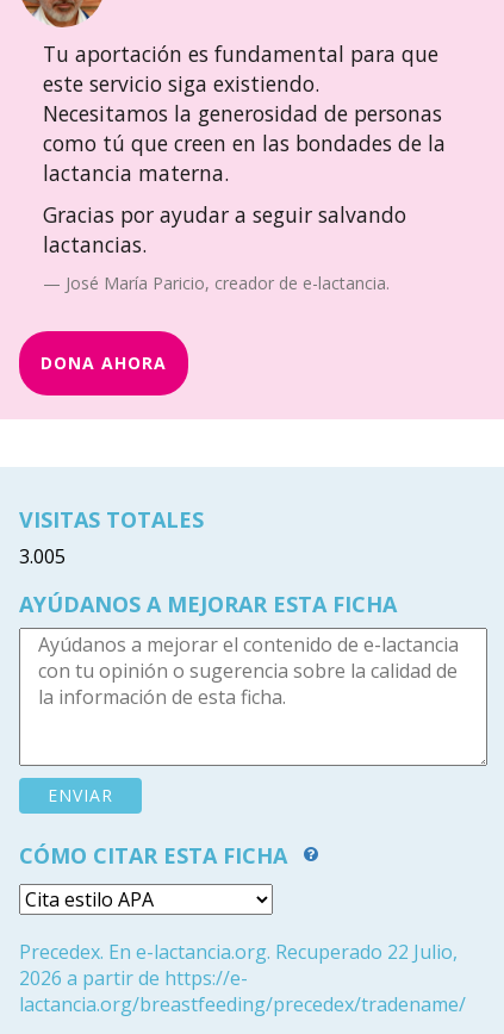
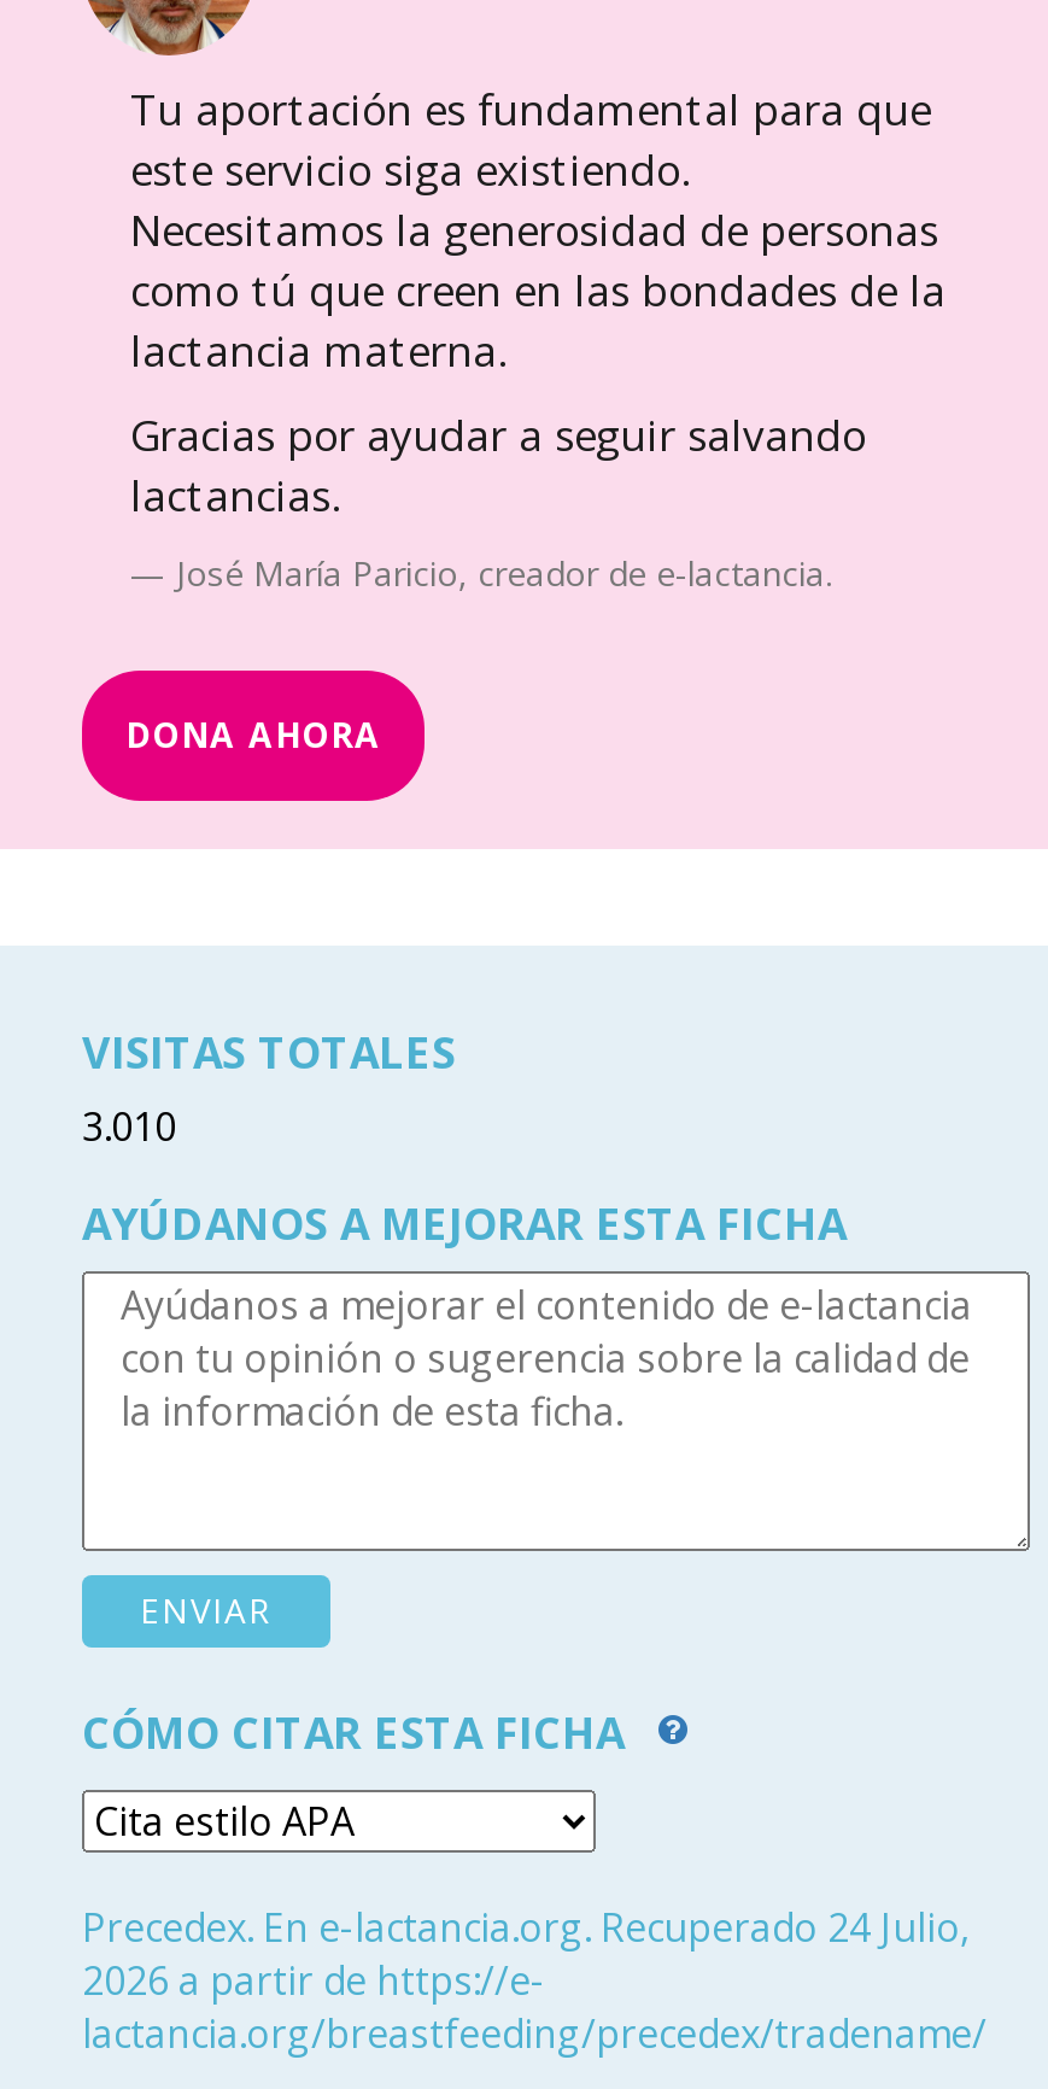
- 3.005
+ 3.010

- Precedex. En e-lactancia.org. Recuperado 22 Julio,
+ Precedex. En e-lactancia.org. Recuperado 24 Julio,
